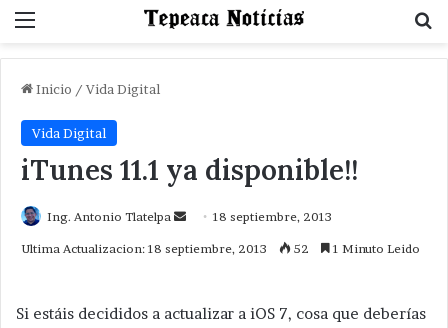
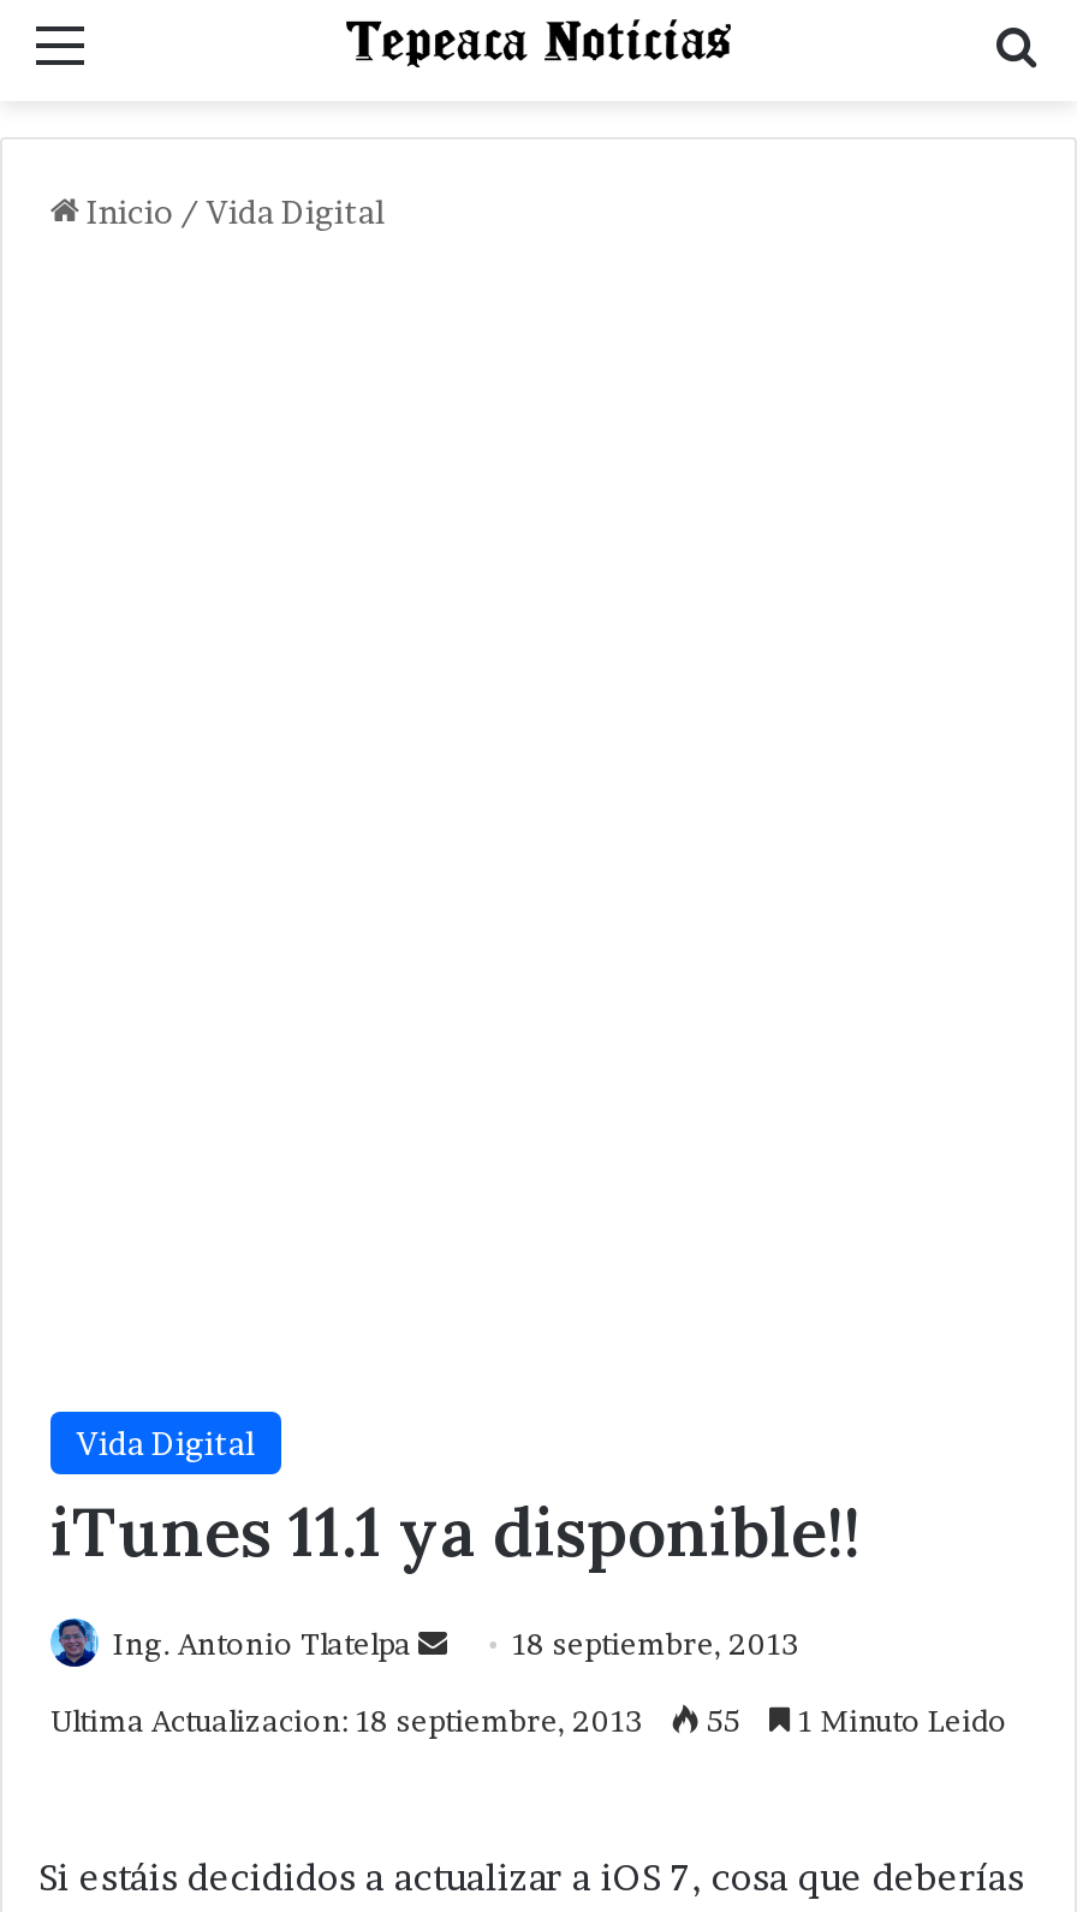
- Ultima Actualizacion: 18 septiembre, 2013 52 1 Minuto Leido
+ Ultima Actualizacion: 18 septiembre, 2013 55 1 Minuto Leido
